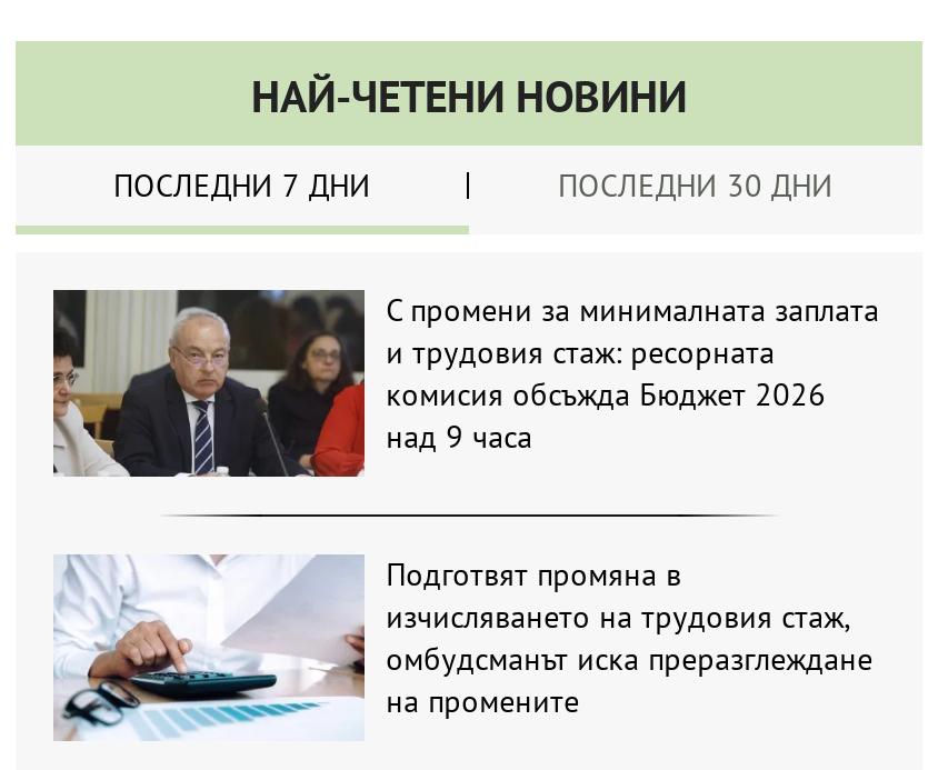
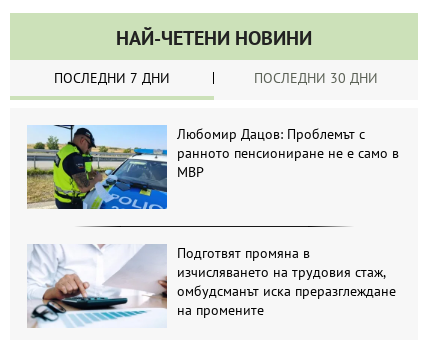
- [image]
- С промени за минималната заплата
- и трудовия стаж: ресорната
- комисия обсъжда Бюджет 2026
- над 9 часа
+ [image]
+ Любомир Дацов: Проблемът с
+ ранното пенсиониране не е само в
+ МВР
